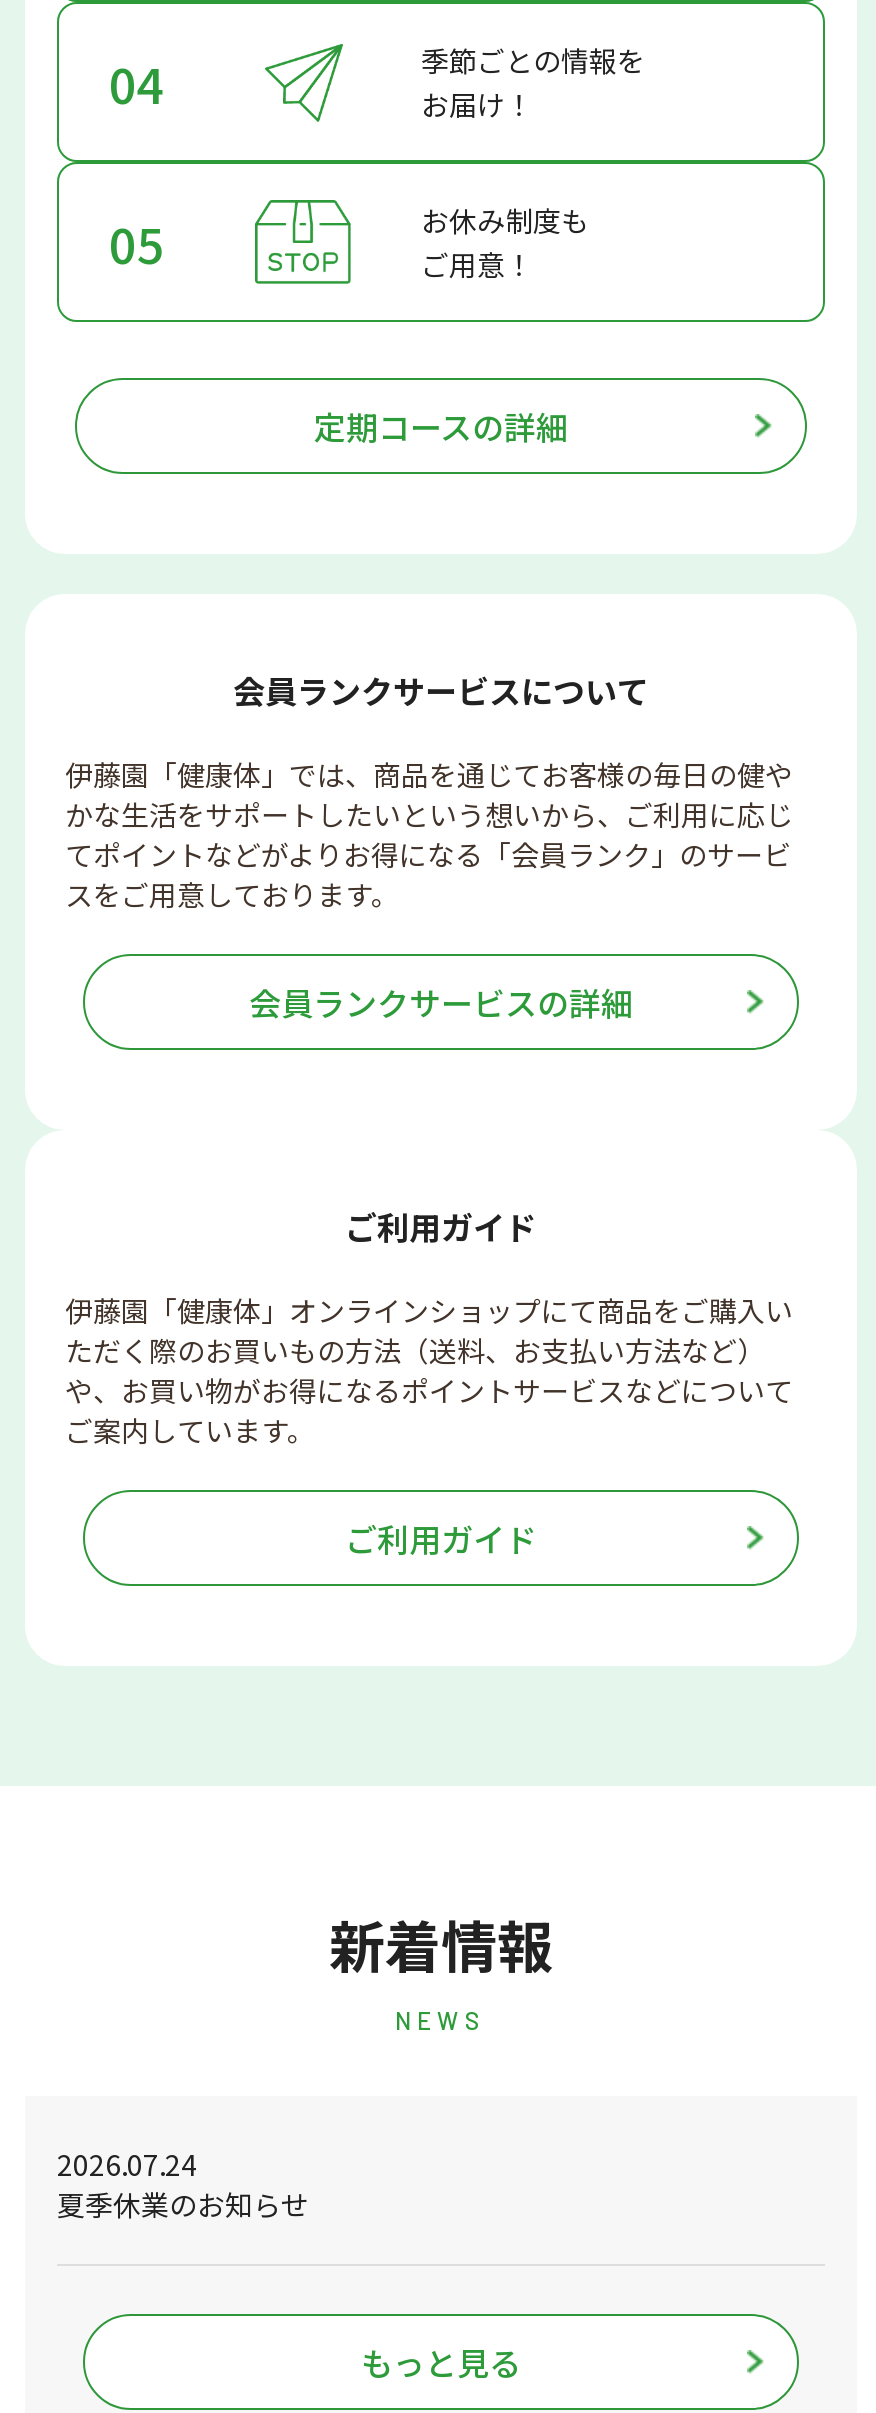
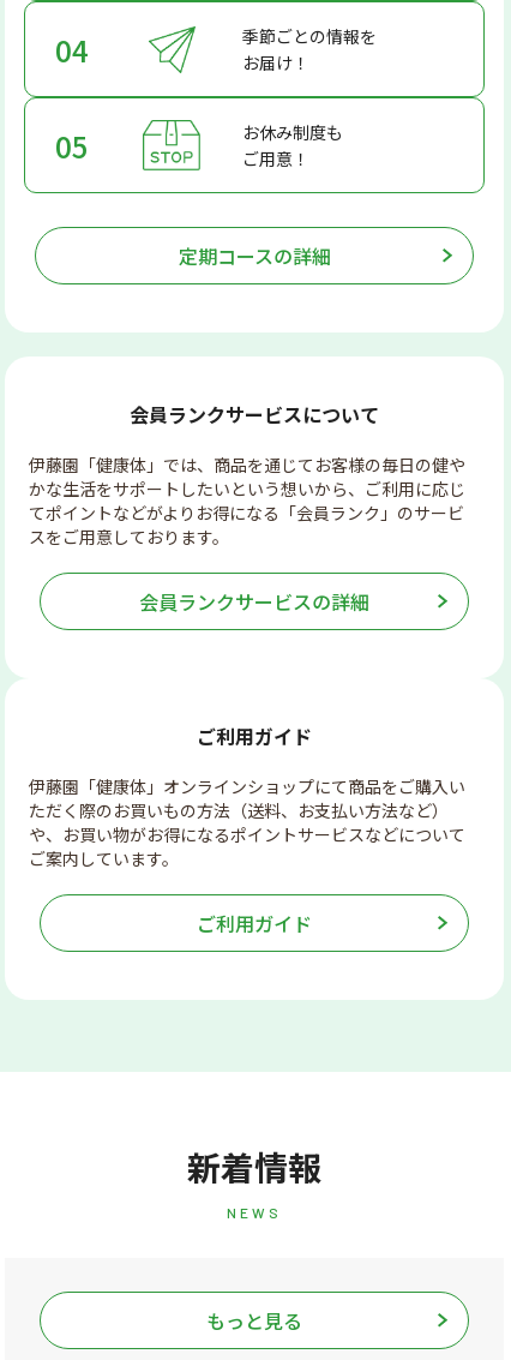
- 2026.07.24
- 夏季休業のお知らせ
